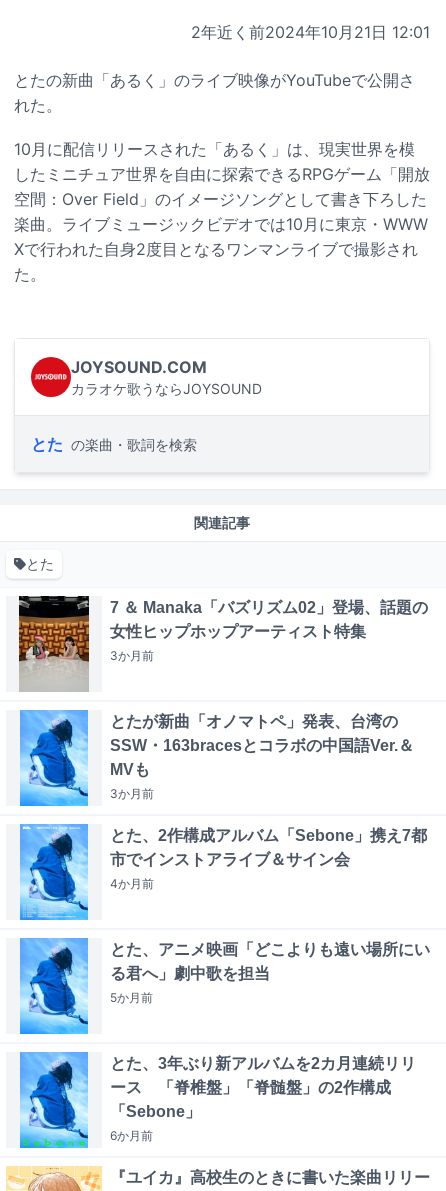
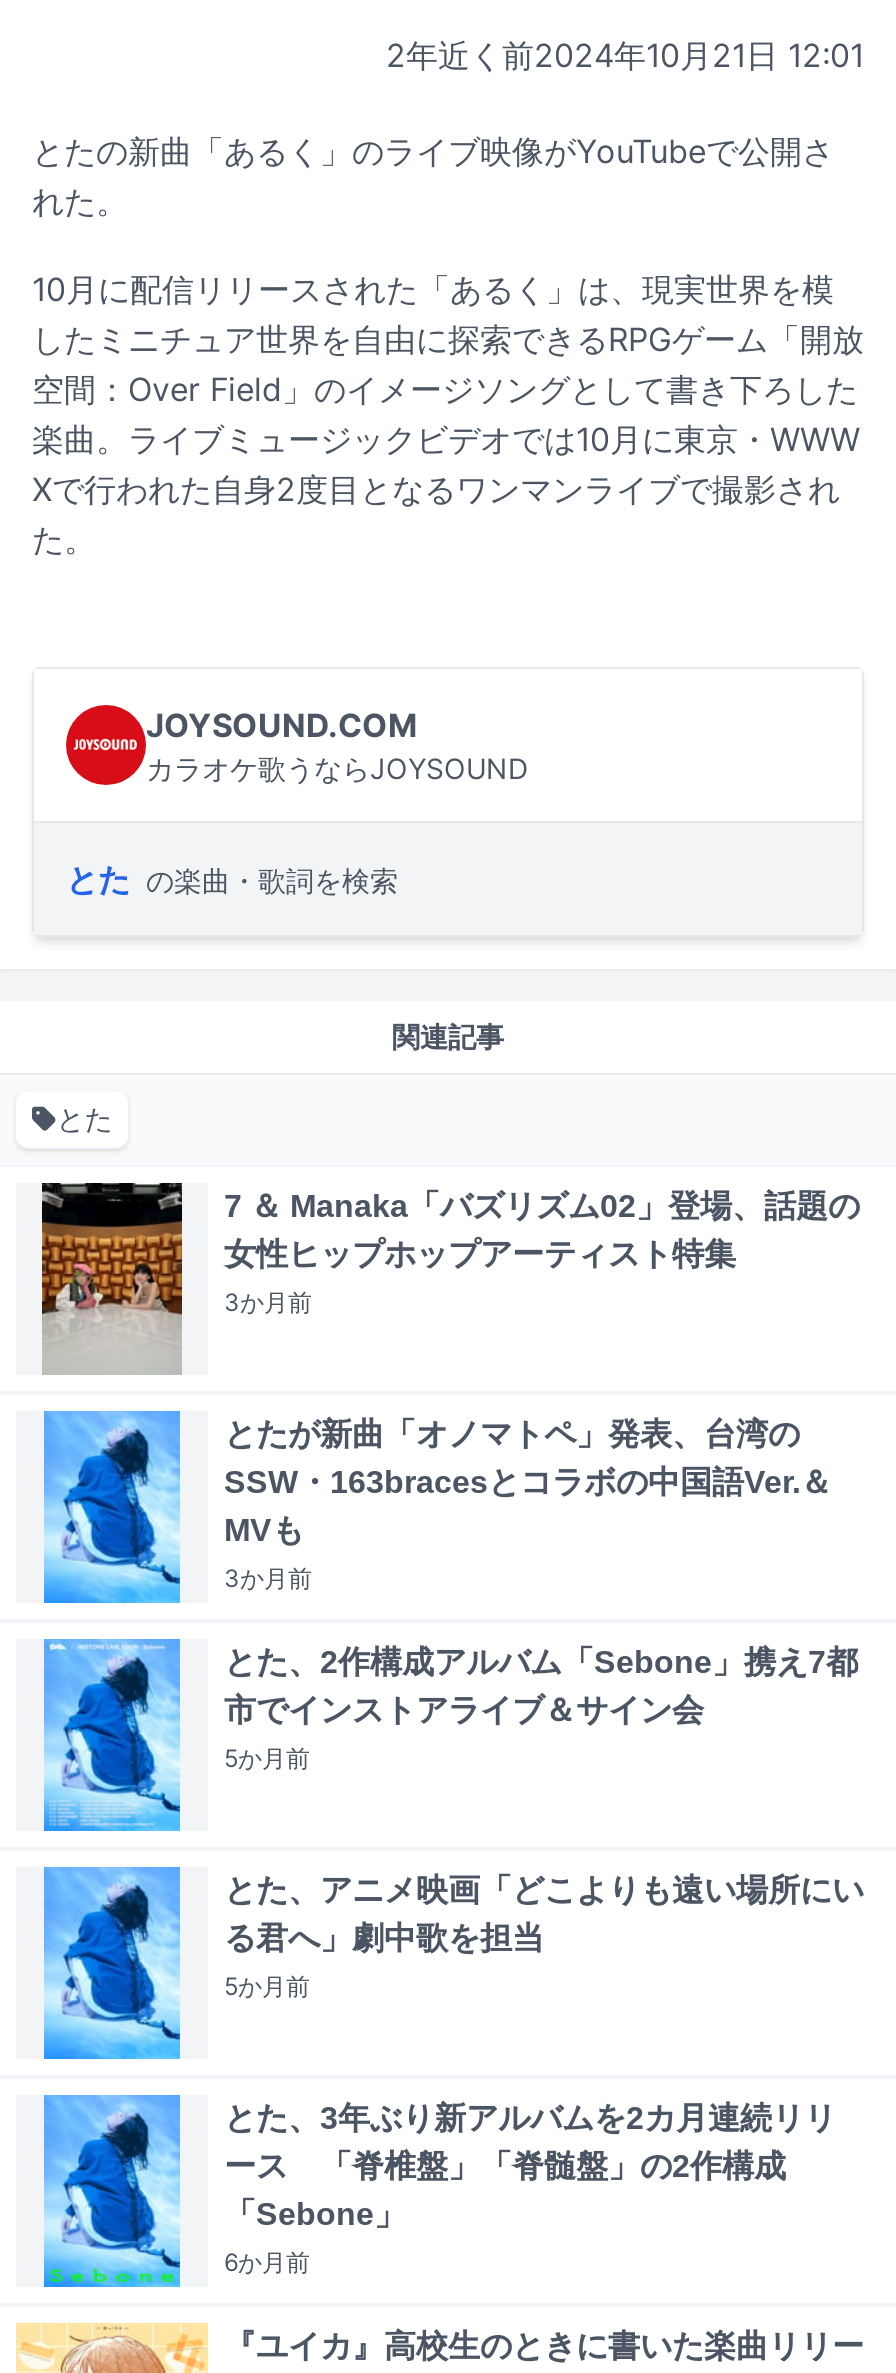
- 4か月前
+ 5か月前
